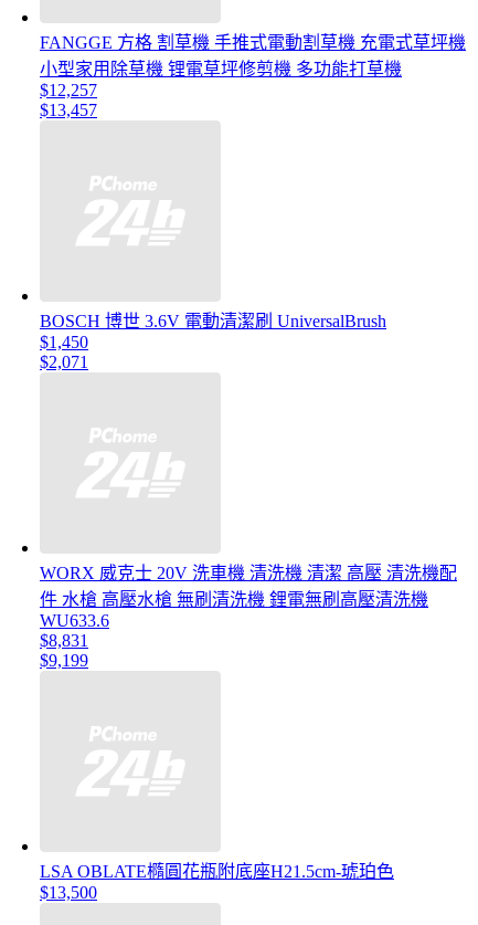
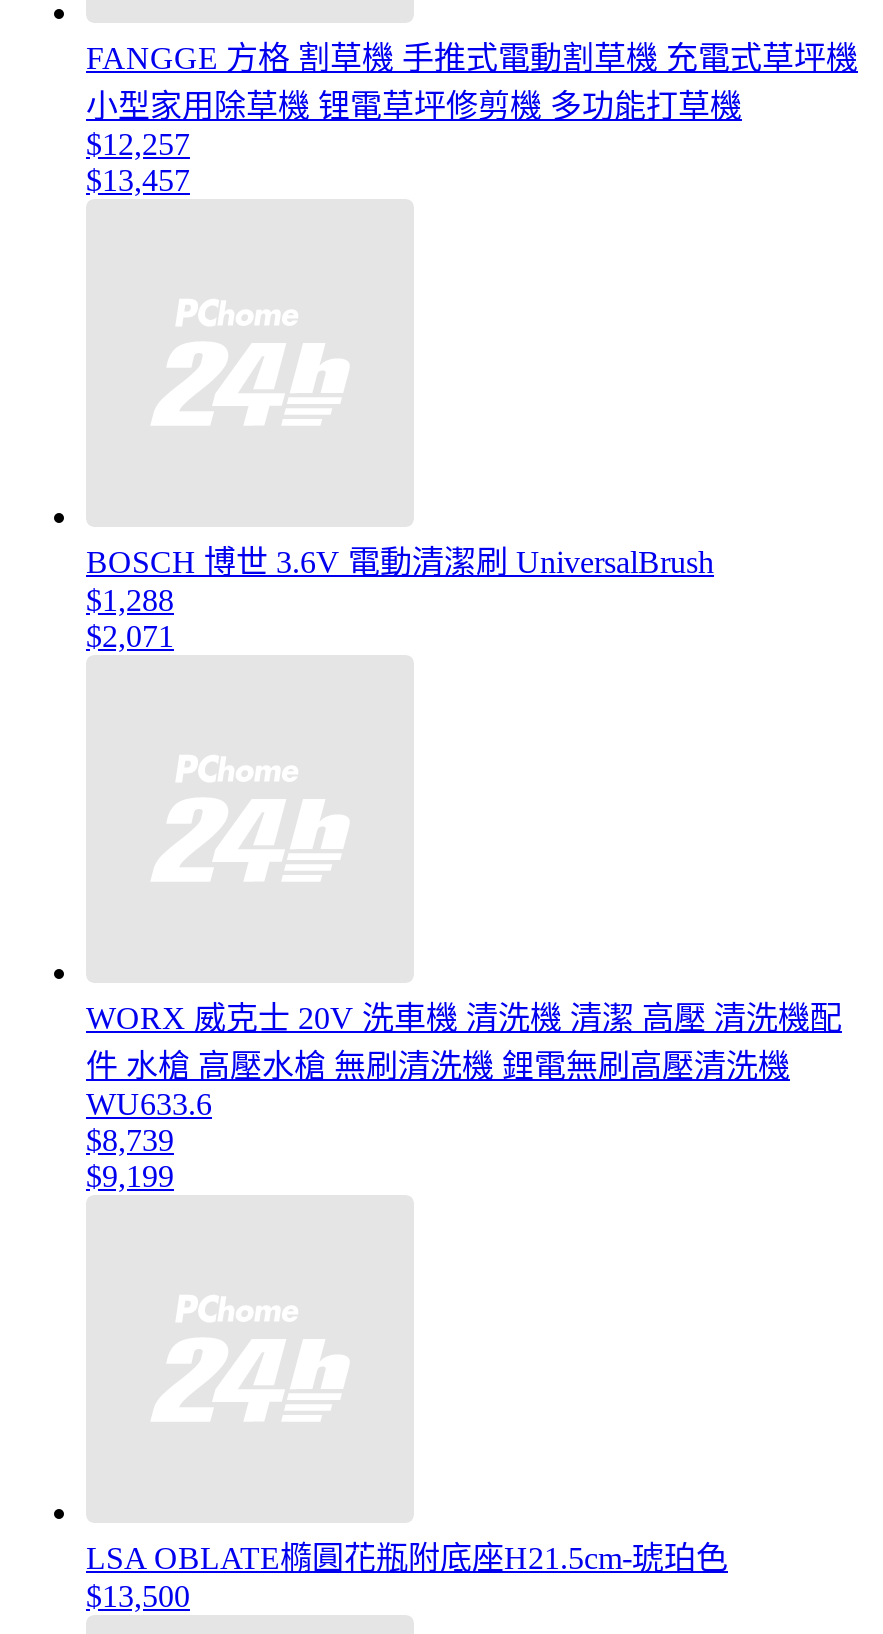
- $1,450
+ $1,288

- $8,831
+ $8,739
